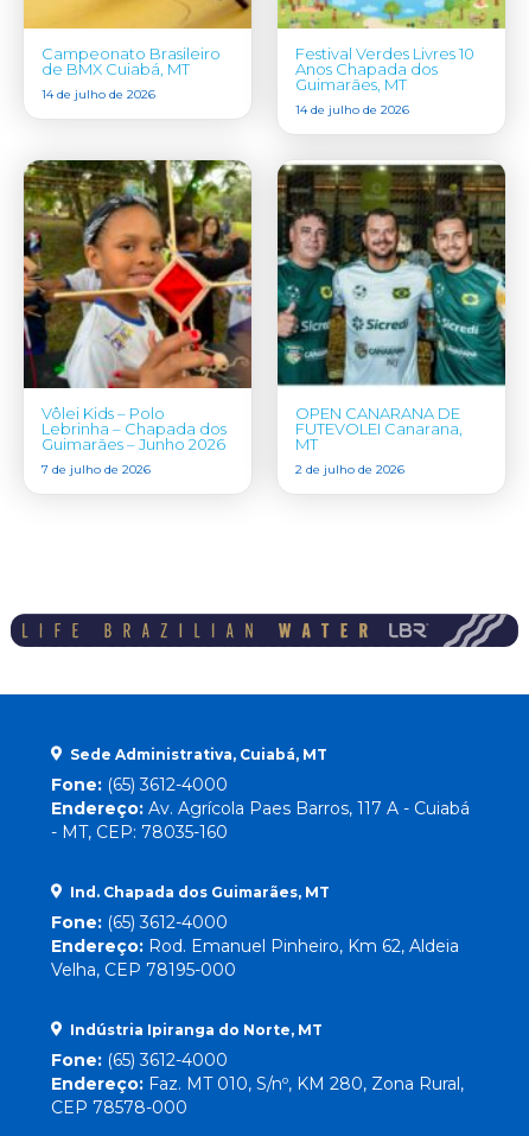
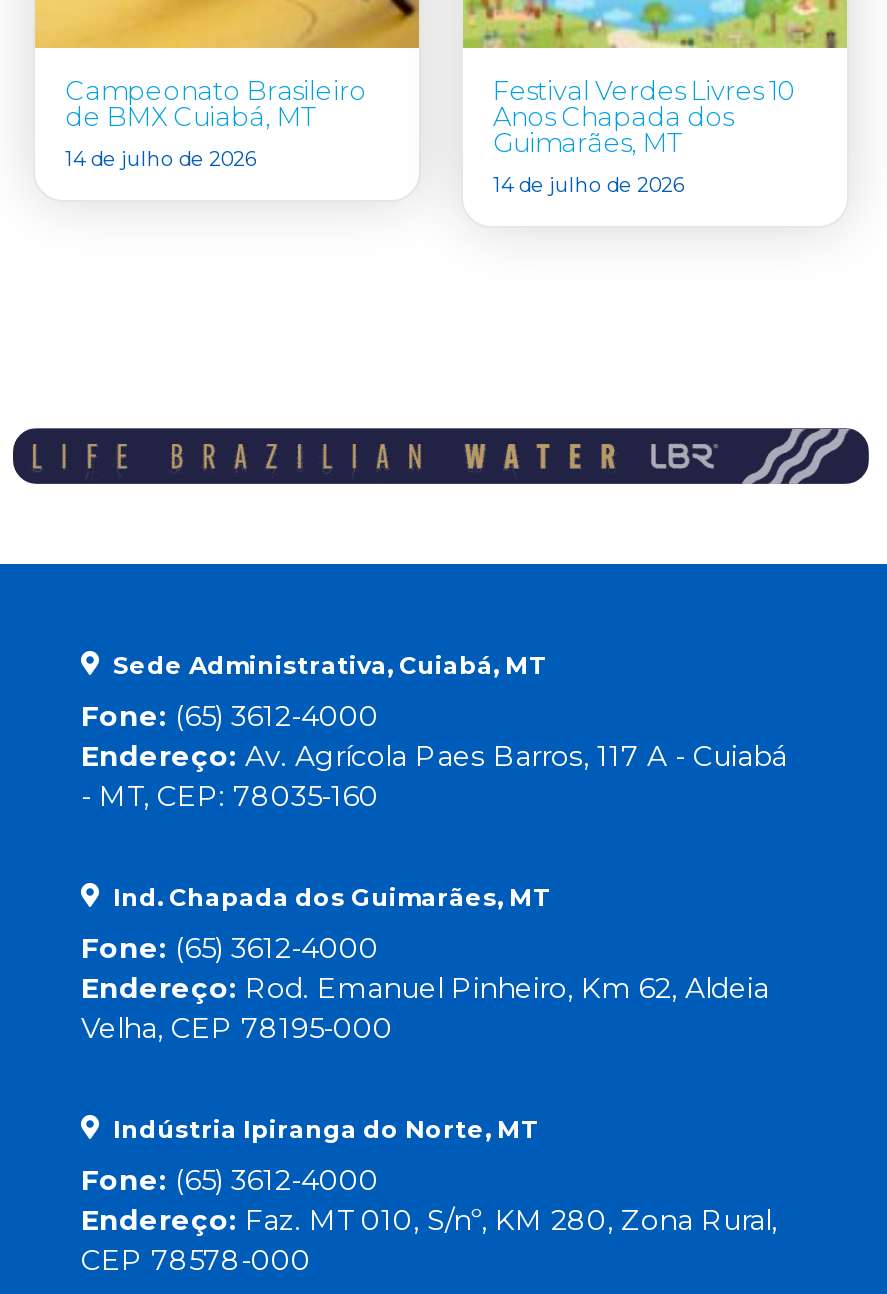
- [image]
- Vôlei Kids – Polo
- Lebrinha – Chapada dos
- Guimarães – Junho 2026
- 7 de julho de 2026

- [image]
- OPEN CANARANA DE
- FUTEVOLEI Canarana,
- MT
- 2 de julho de 2026
